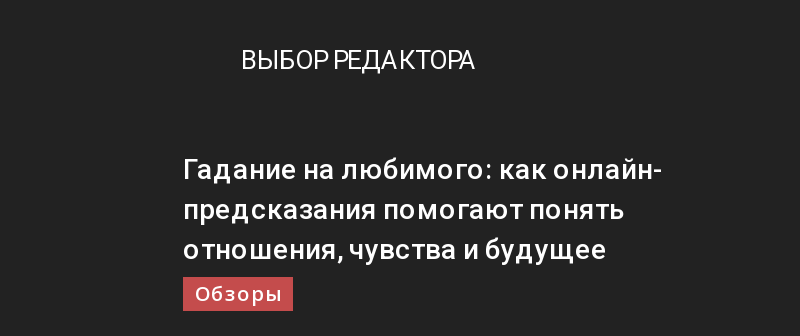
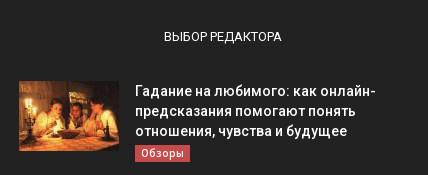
+ [image]
